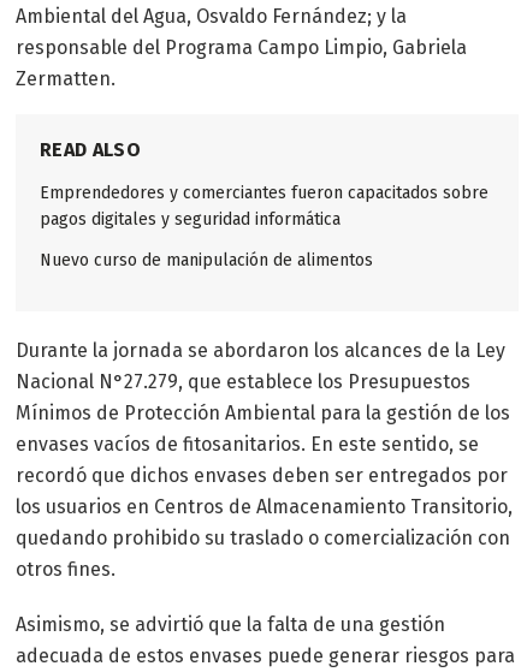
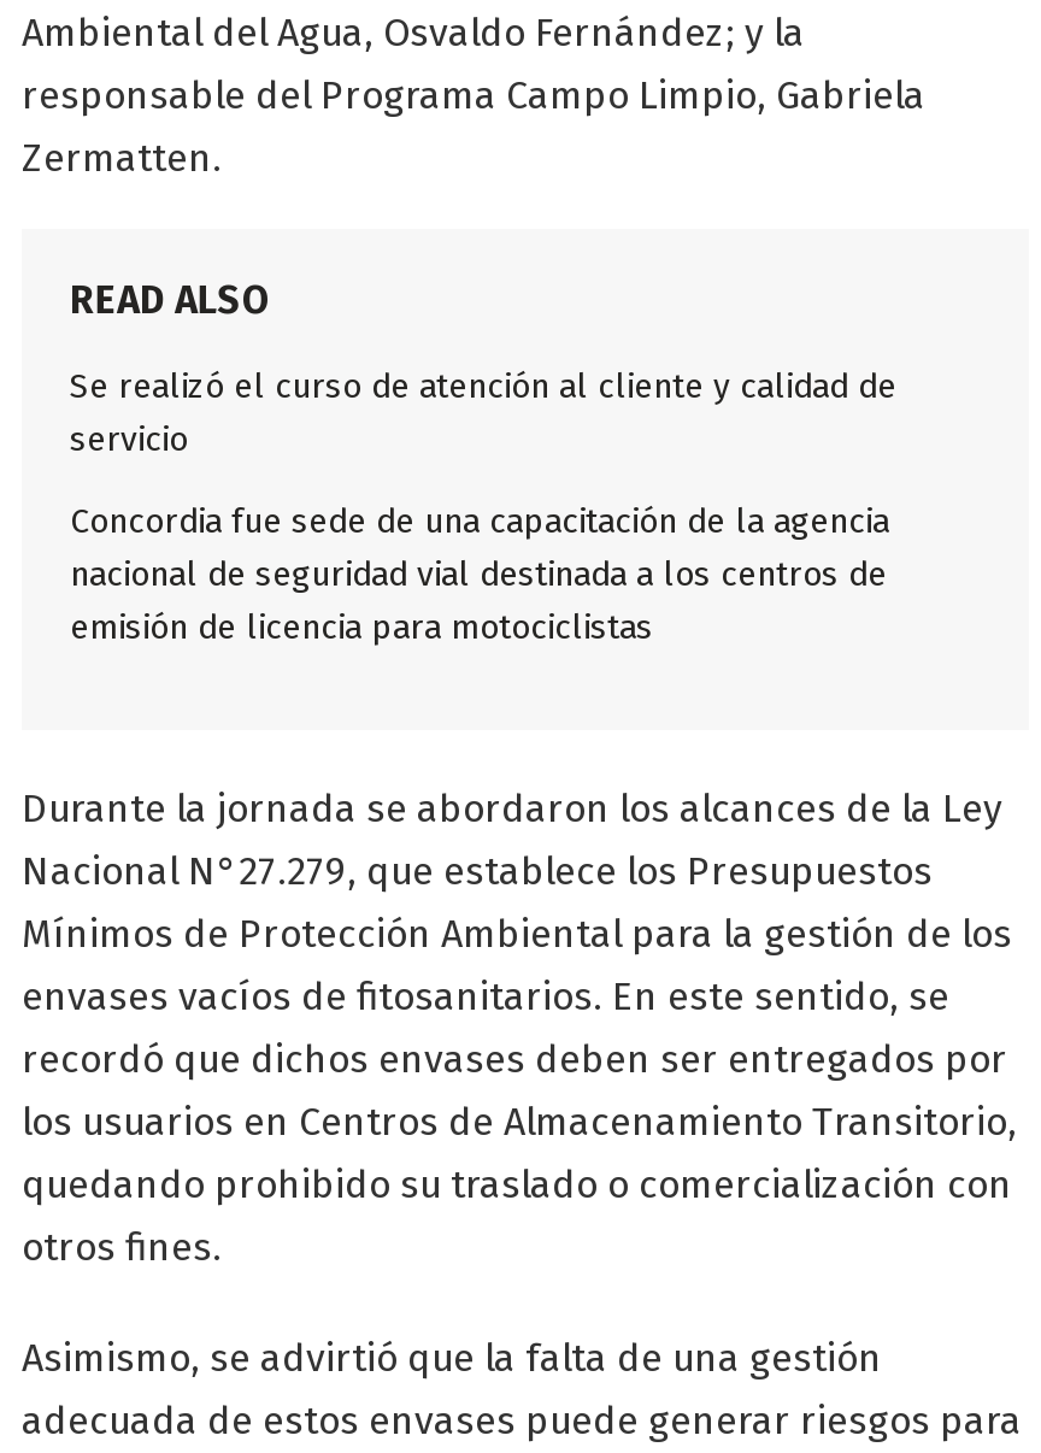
- Emprendedores y comerciantes fueron capacitados sobre
- pagos digitales y seguridad informática
+ Se realizó el curso de atención al cliente y calidad de
+ servicio

- Nuevo curso de manipulación de alimentos
+ Concordia fue sede de una capacitación de la agencia
+ nacional de seguridad vial destinada a los centros de
+ emisión de licencia para motociclistas
